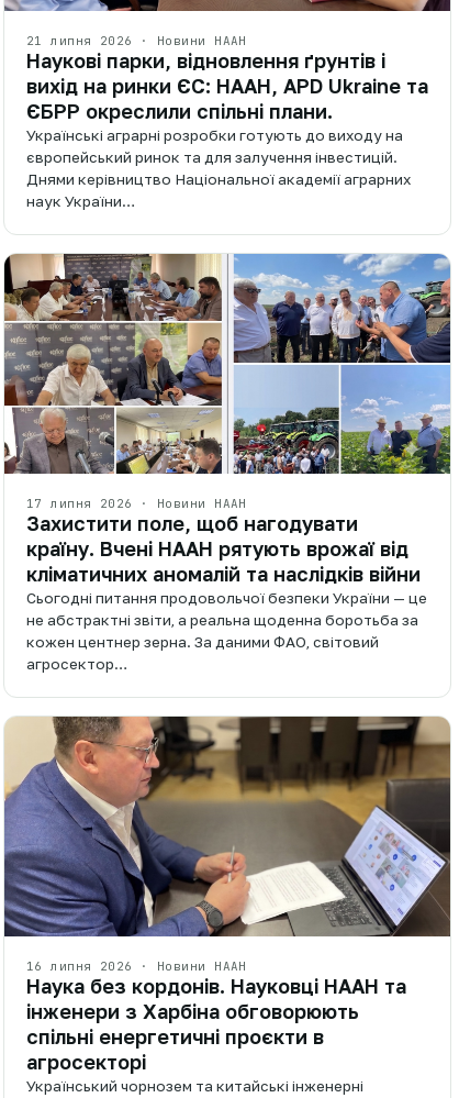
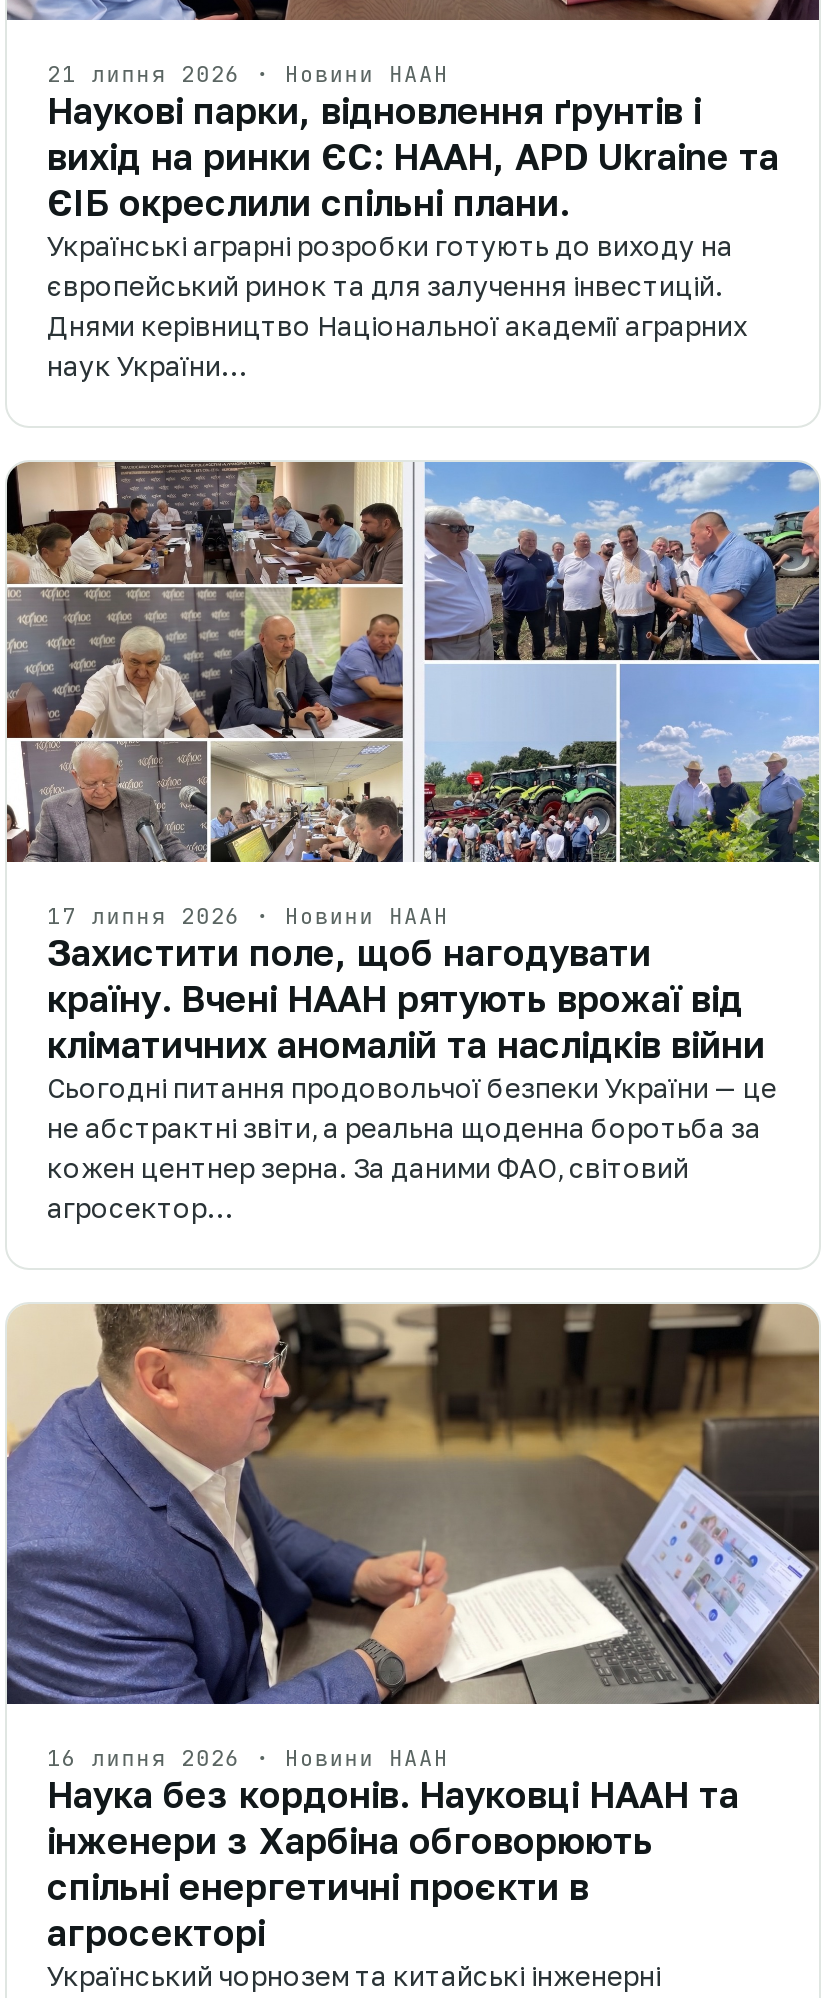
- ЄБРР окреслили спільні плани.
+ ЄІБ окреслили спільні плани.
